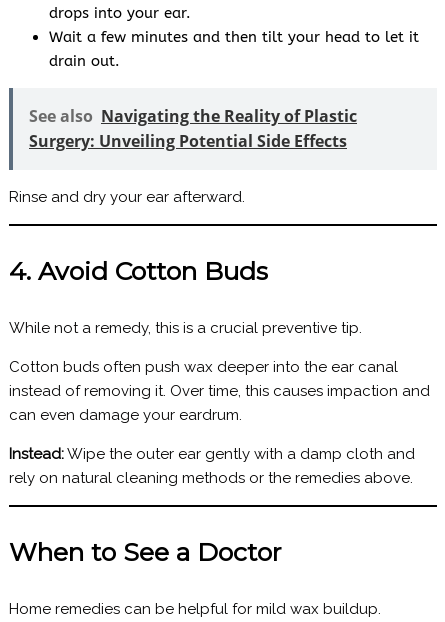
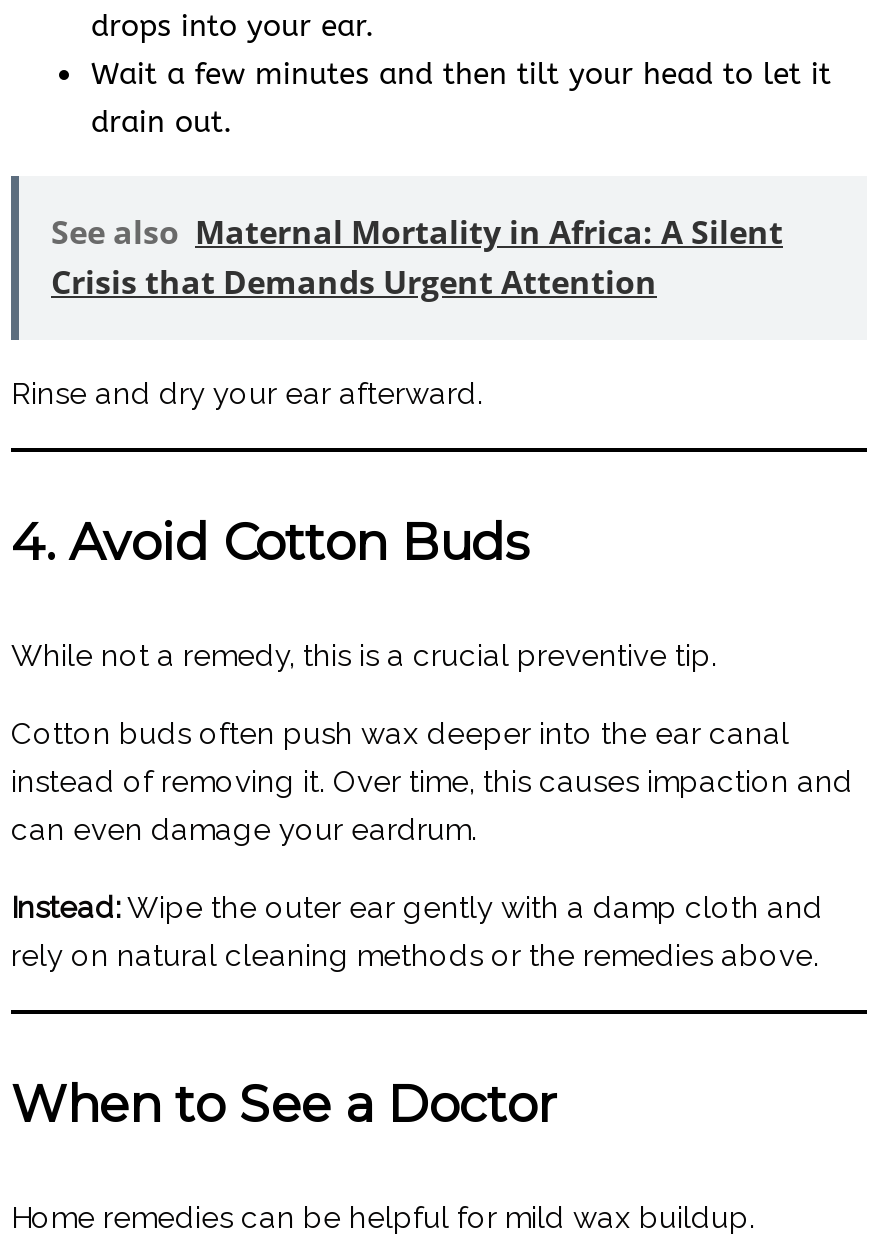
- See also Navigating the Reality of Plastic
- Surgery: Unveiling Potential Side Effects
+ See also Maternal Mortality in Africa: A Silent
+ Crisis that Demands Urgent Attention
